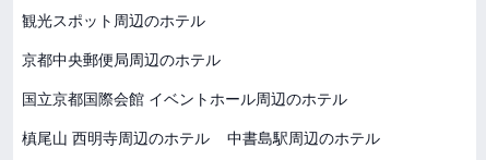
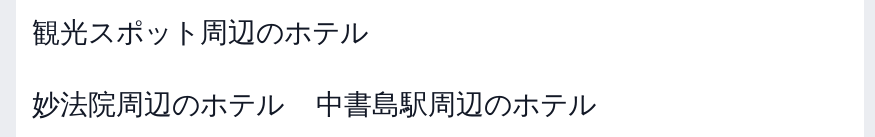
- 京都中央郵便局周辺のホテル
- 国立京都国際会館 イベントホール周辺のホテル
- 槙尾山 西明寺周辺のホテル
+ 妙法院周辺のホテル
